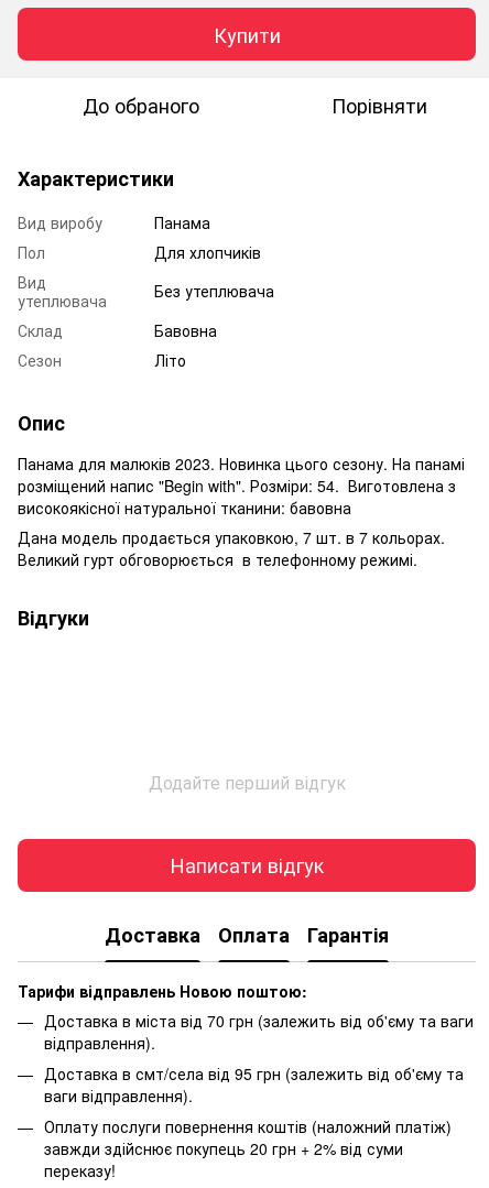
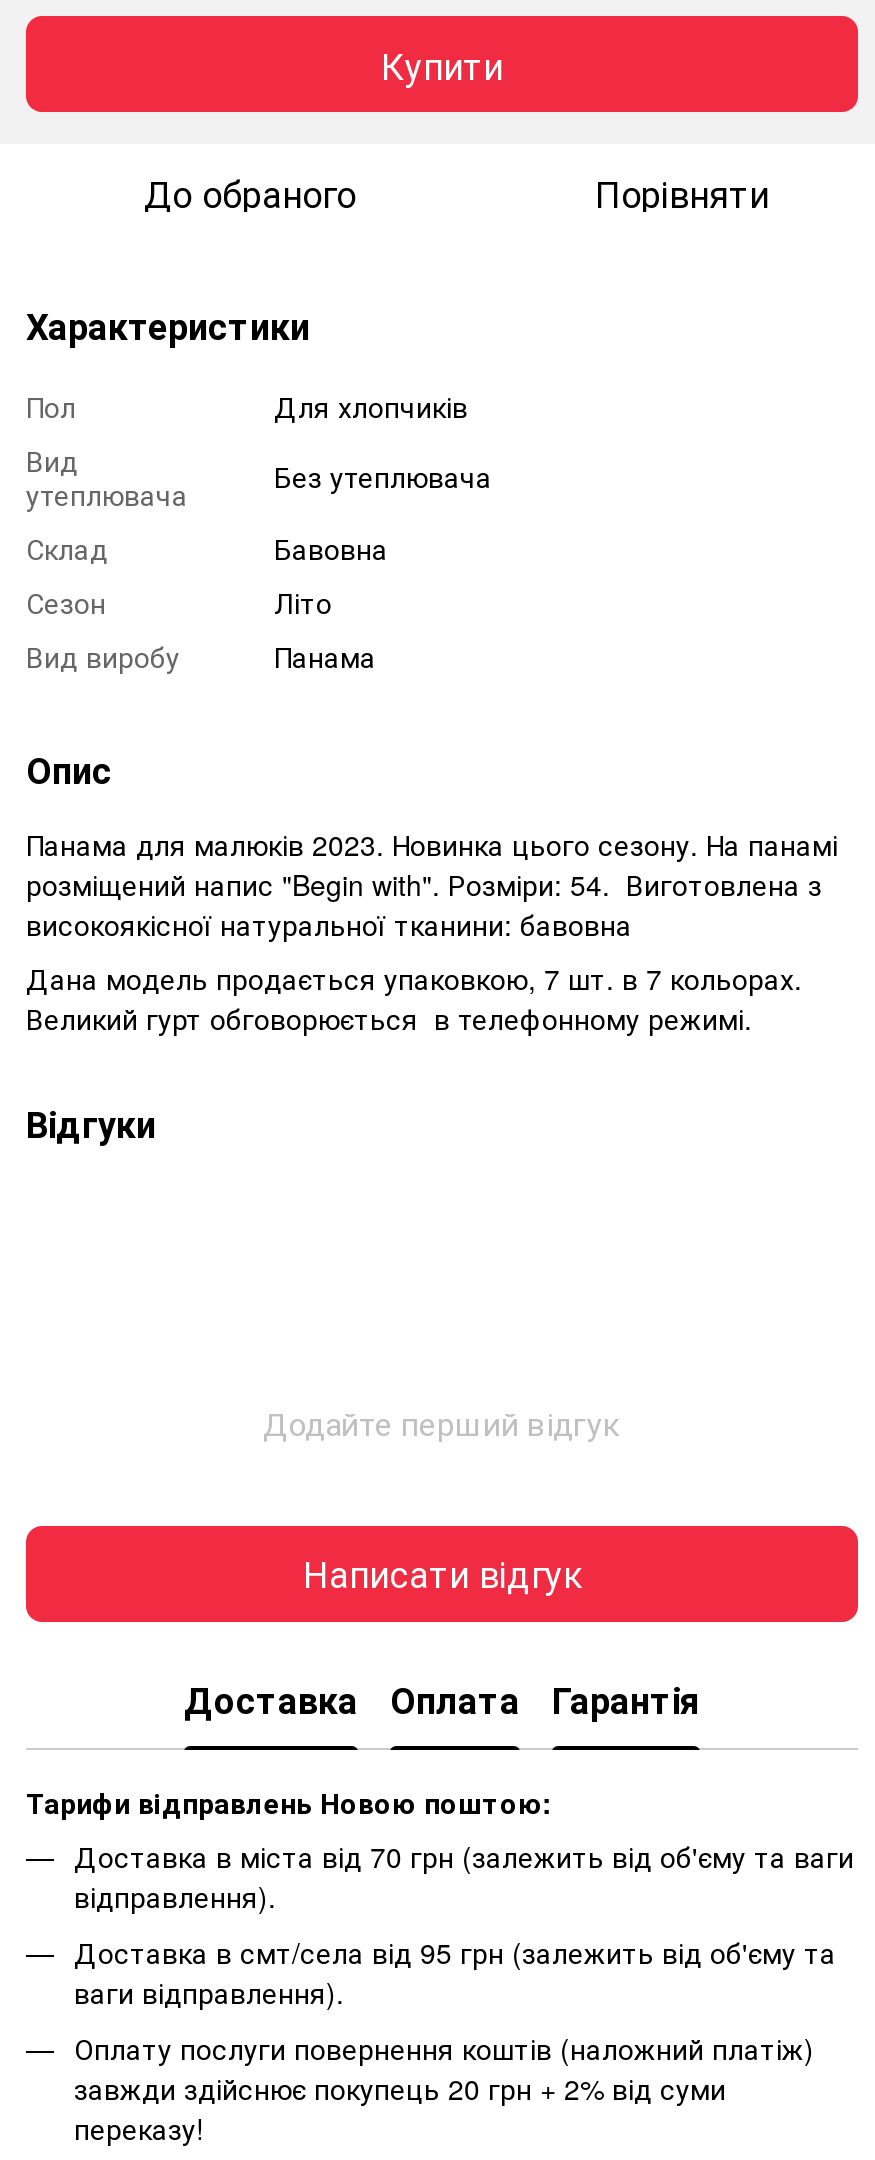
moved down: Вид виробу | Панама

moved up: Пол | Для хлопчиків | Вид | ... | Сезон | Літо
